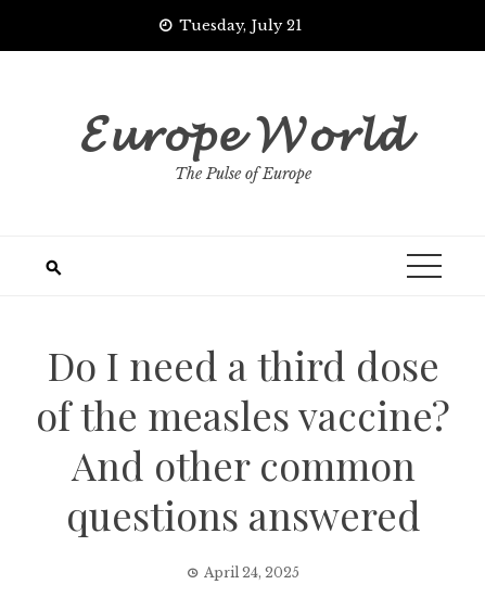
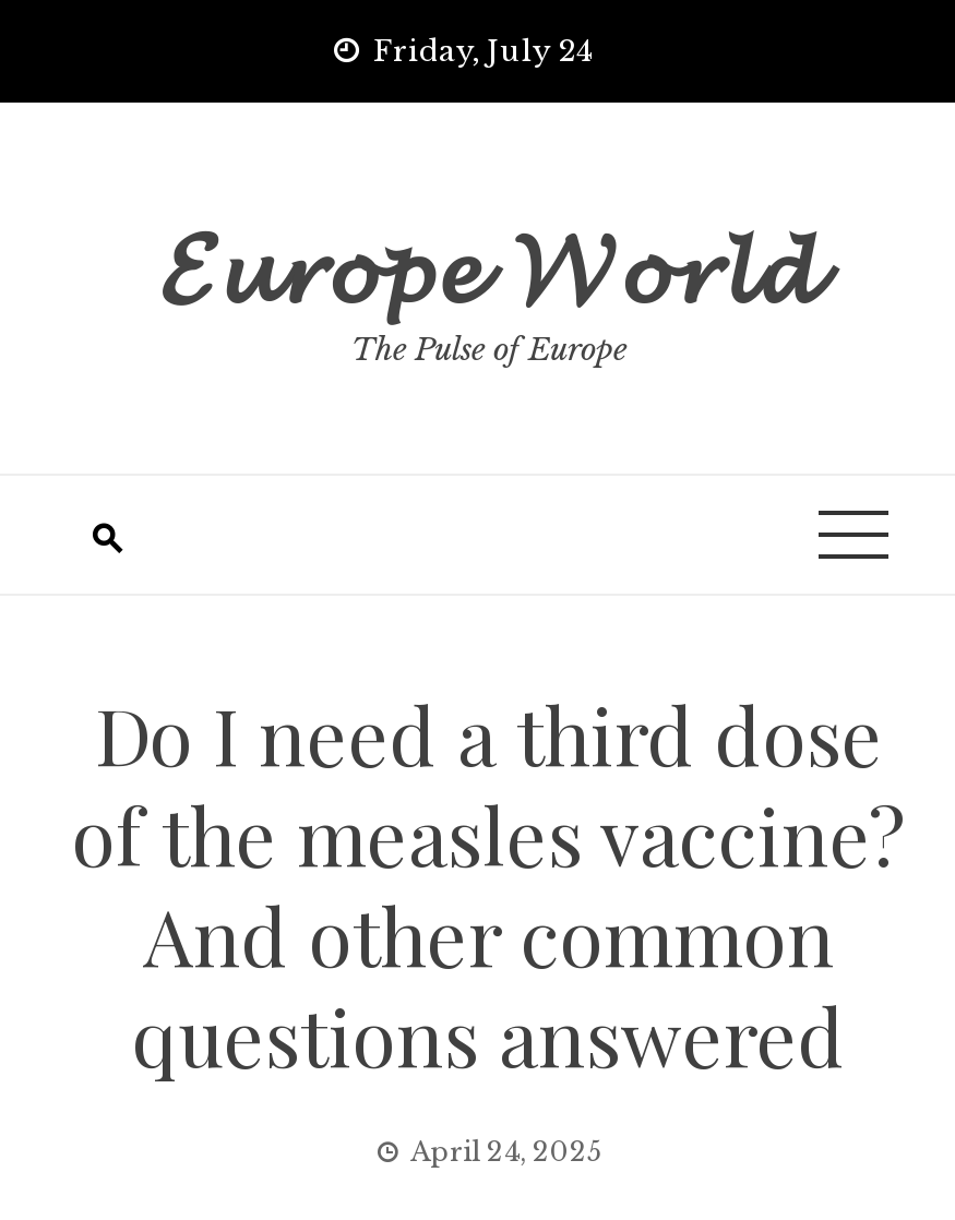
- Tuesday, July 21
+ Friday, July 24
